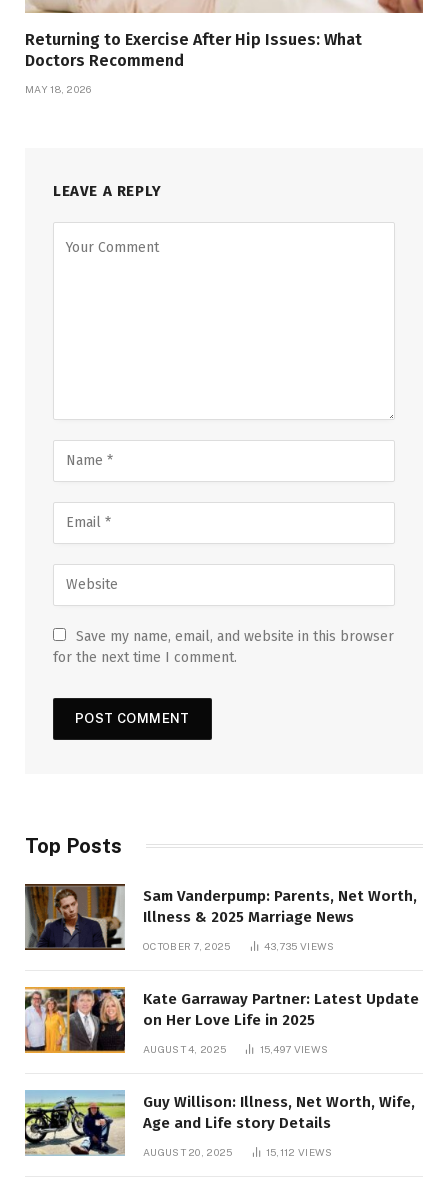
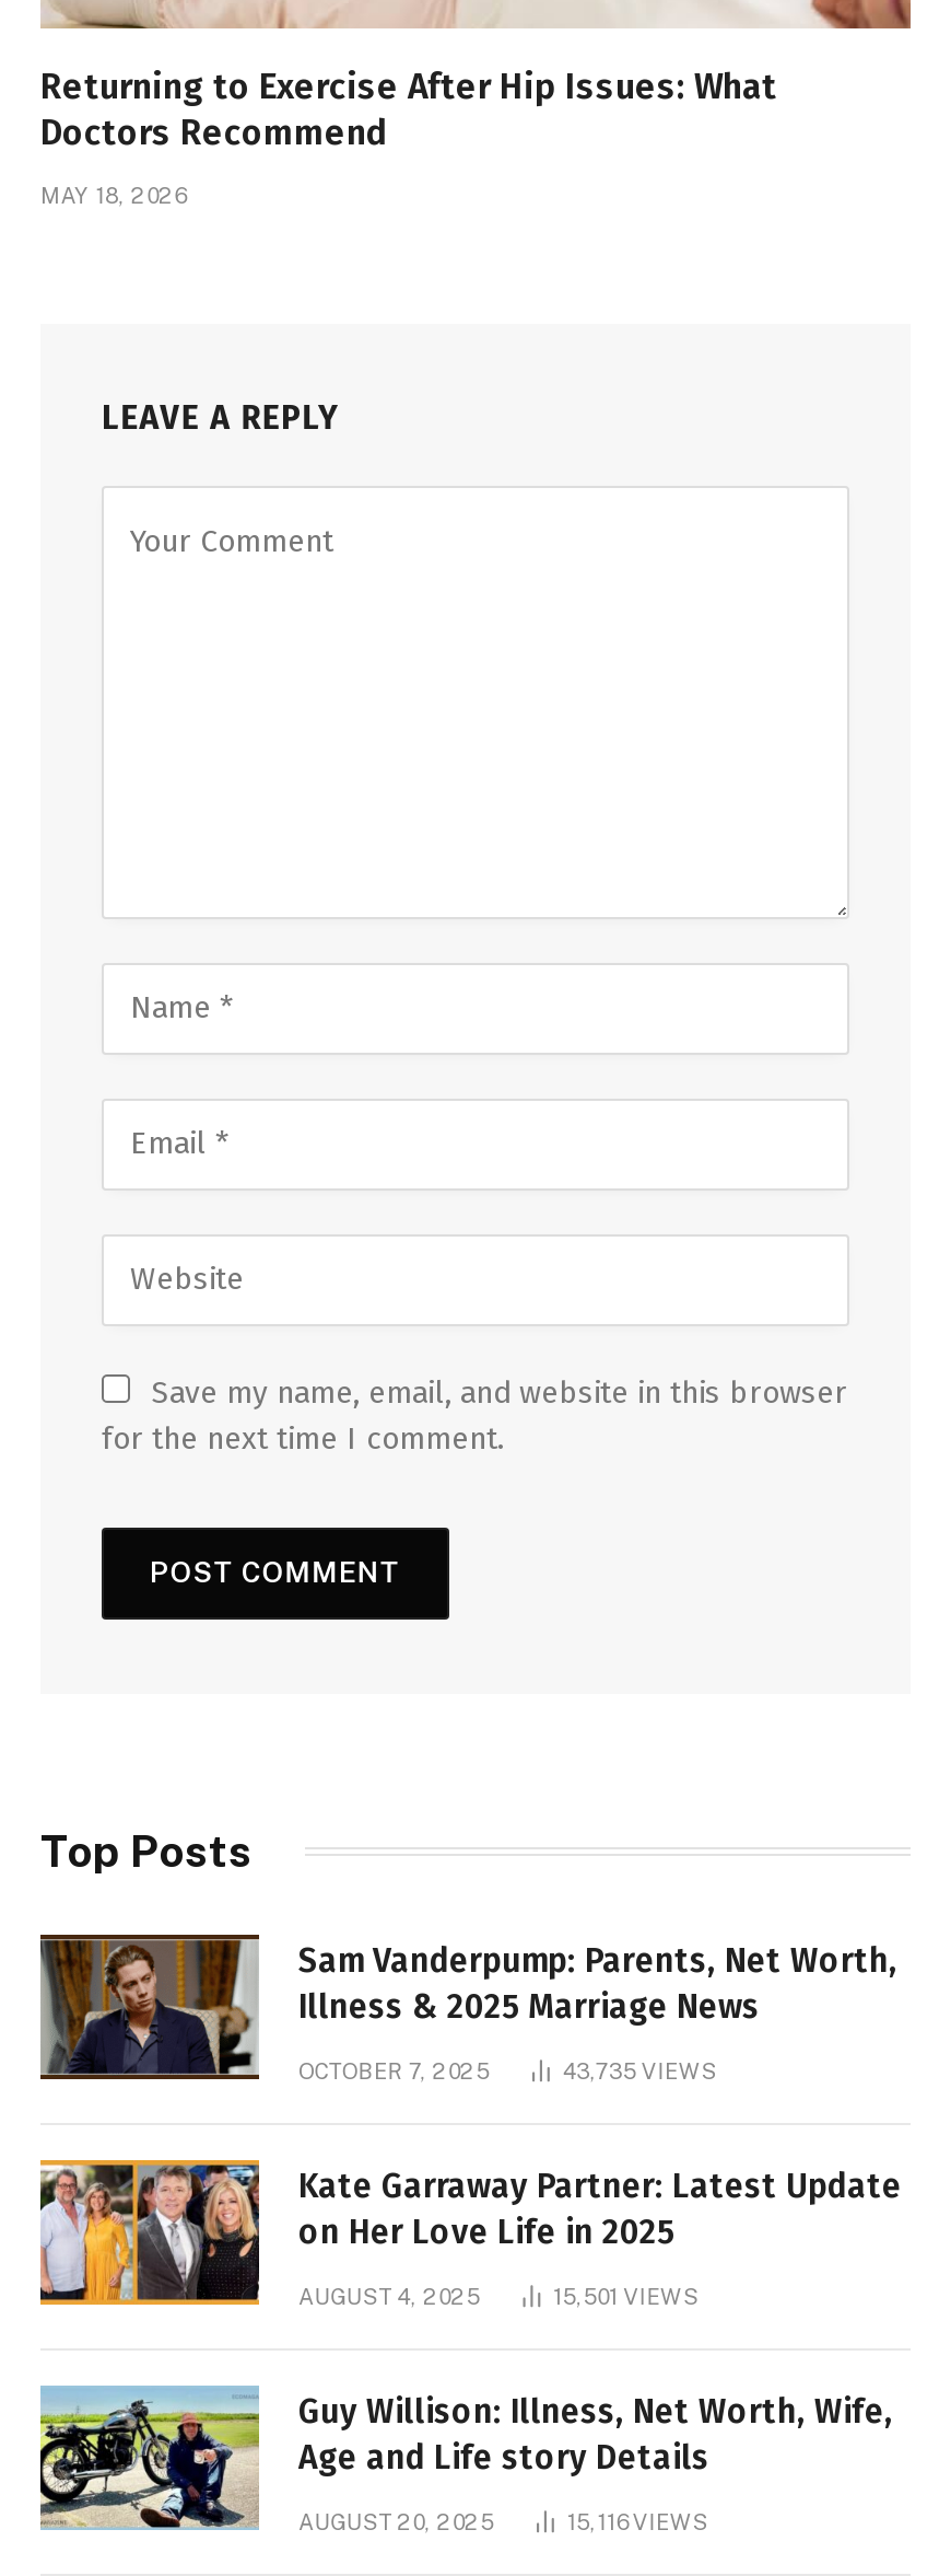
- 15,497 VIEWS
+ 15,501 VIEWS

- 15,112VIEWS
+ 15,116VIEWS
